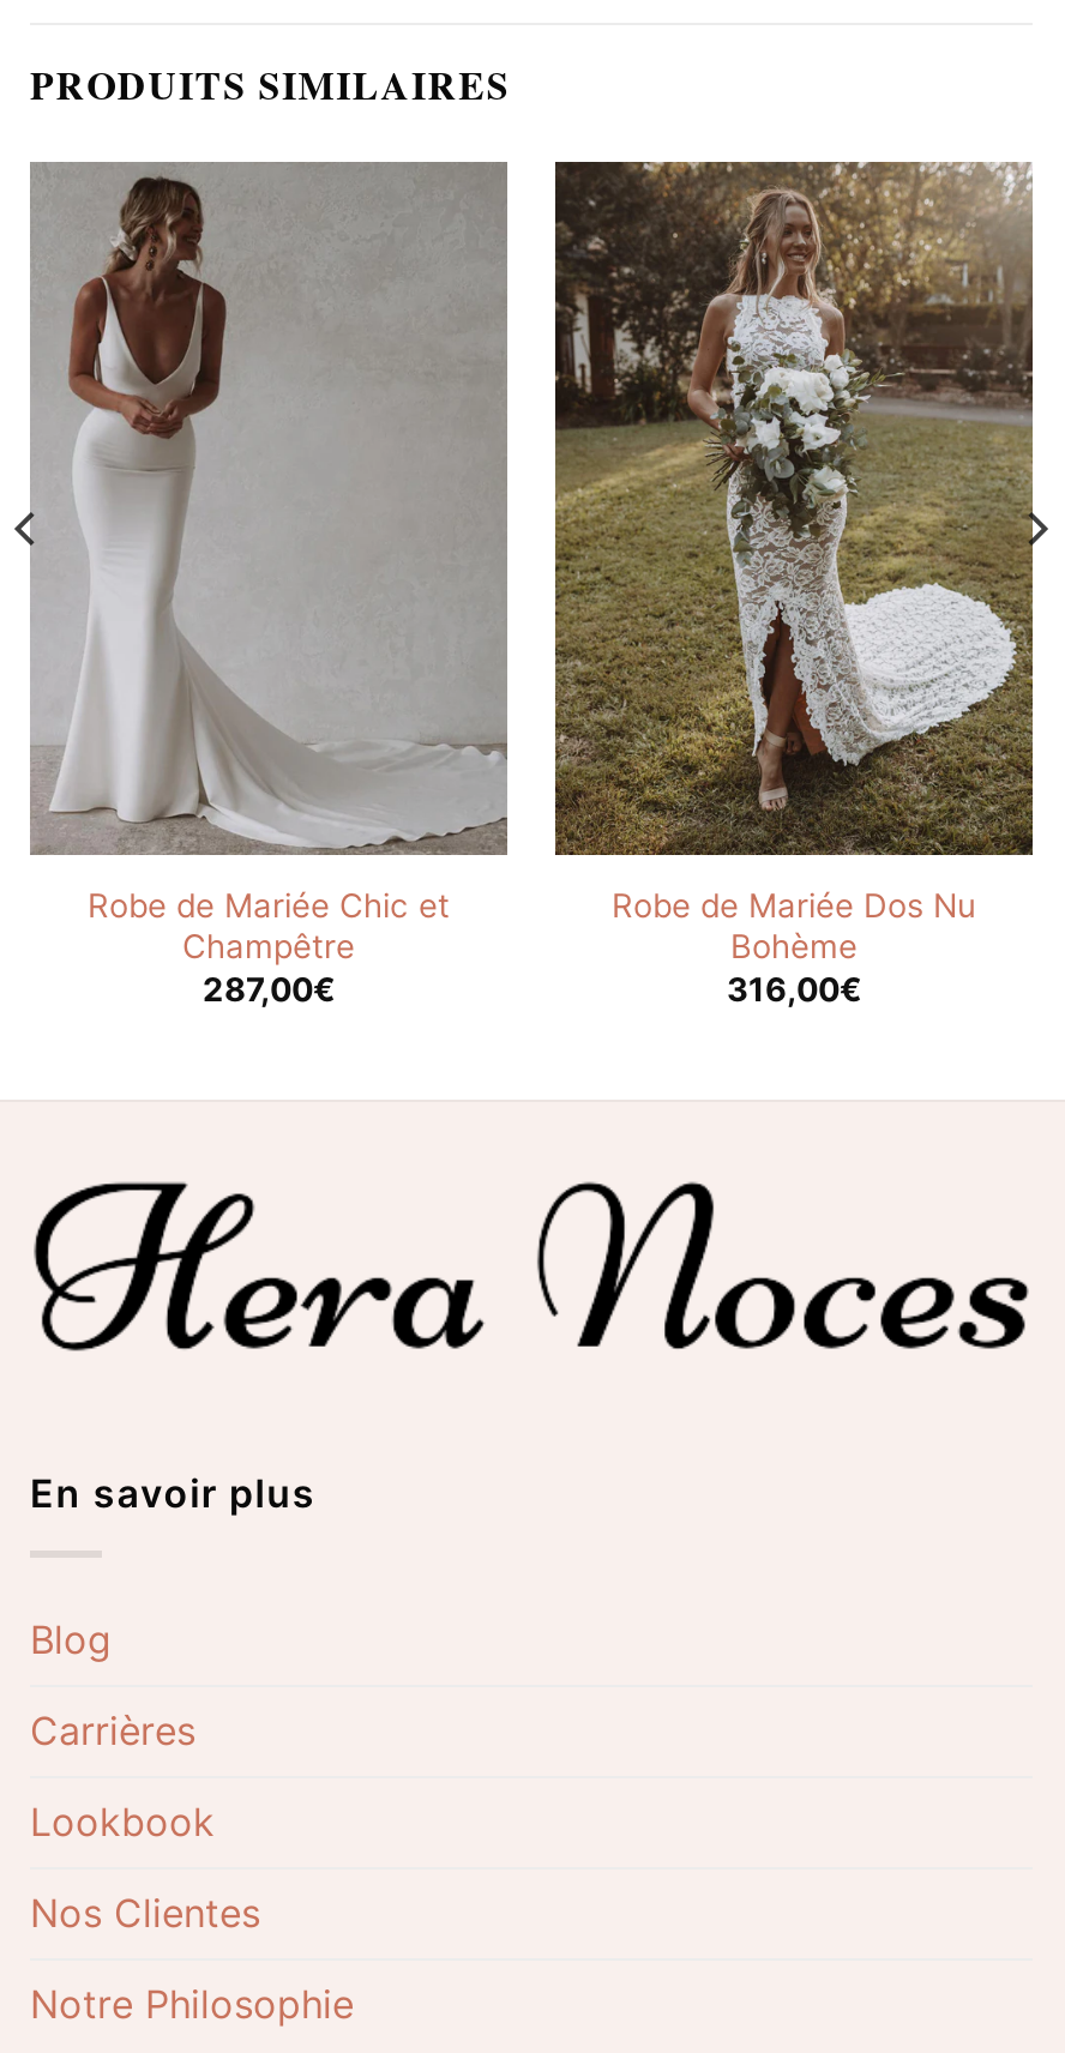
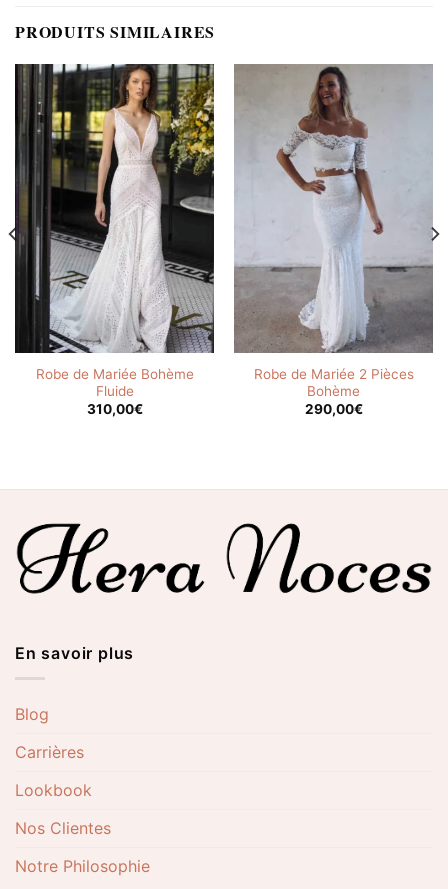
- [image]
- Robe de Mariée Chic et
- Champêtre
- 287,00€
+ [image]
+ Robe de Mariée Bohème
+ Fluide
+ 310,00€

- [image]
- Robe de Mariée Dos Nu
+ [image]
+ Robe de Mariée 2 Pièces

- 316,00€
+ 290,00€
